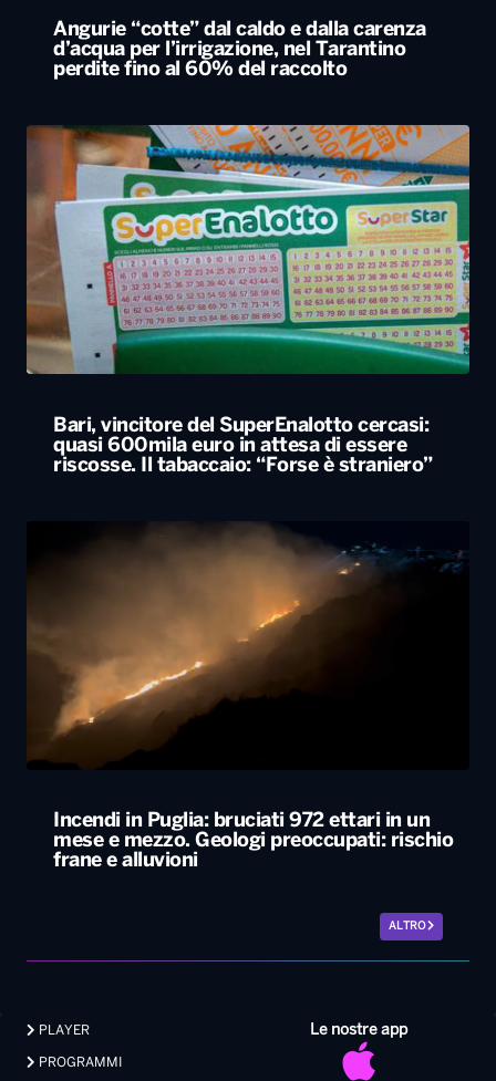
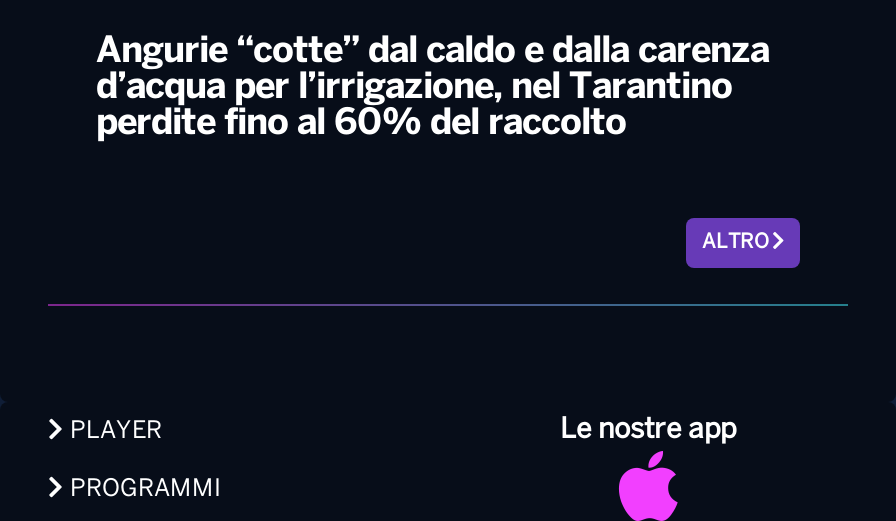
- [image]
- Bari, vincitore del SuperEnalotto cercasi:
- quasi 600mila euro in attesa di essere
- riscosse. Il tabaccaio: “Forse è straniero”

- [image]

- Incendi in Puglia: bruciati 972 ettari in un
- mese e mezzo. Geologi preoccupati: rischio
- frane e alluvioni
